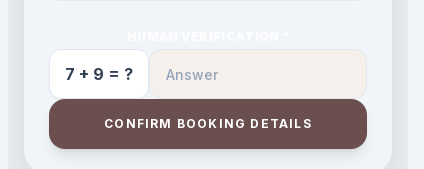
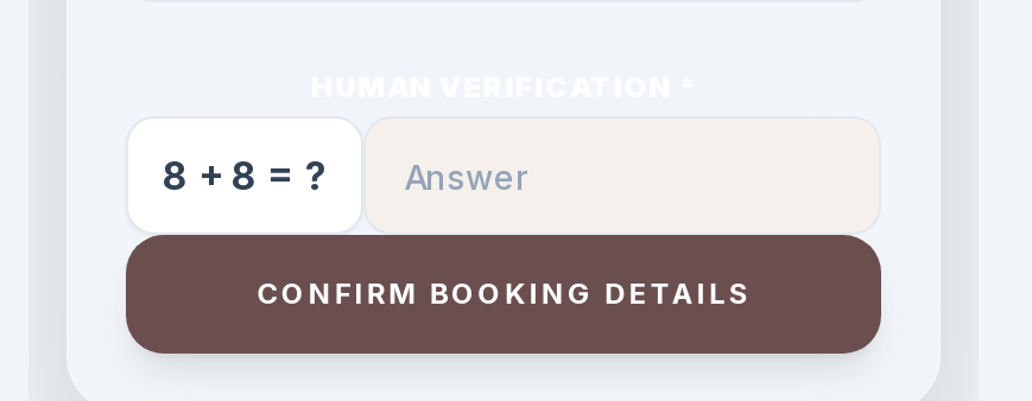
- 7 + 9 = ?
+ 8 + 8 = ?
